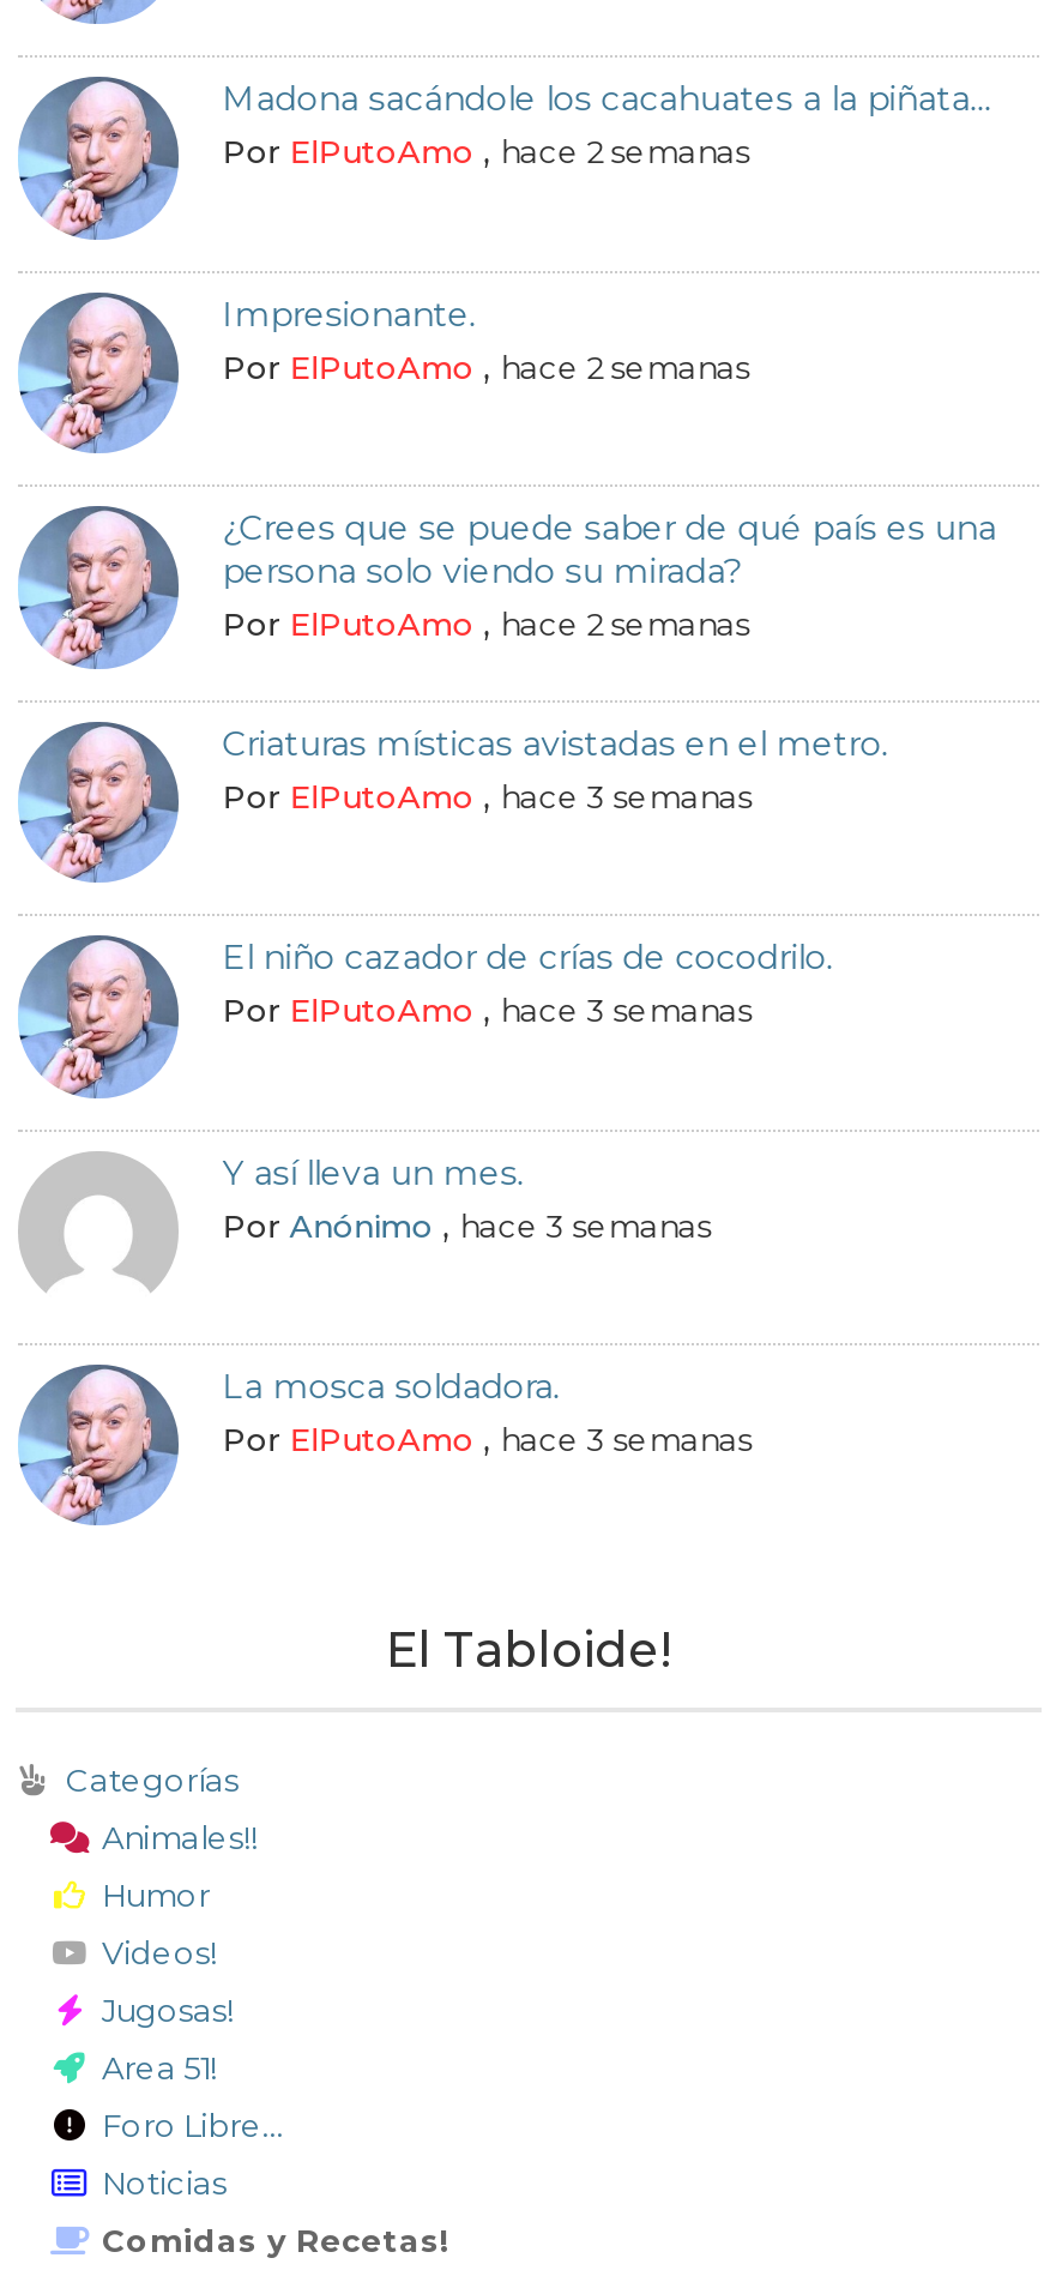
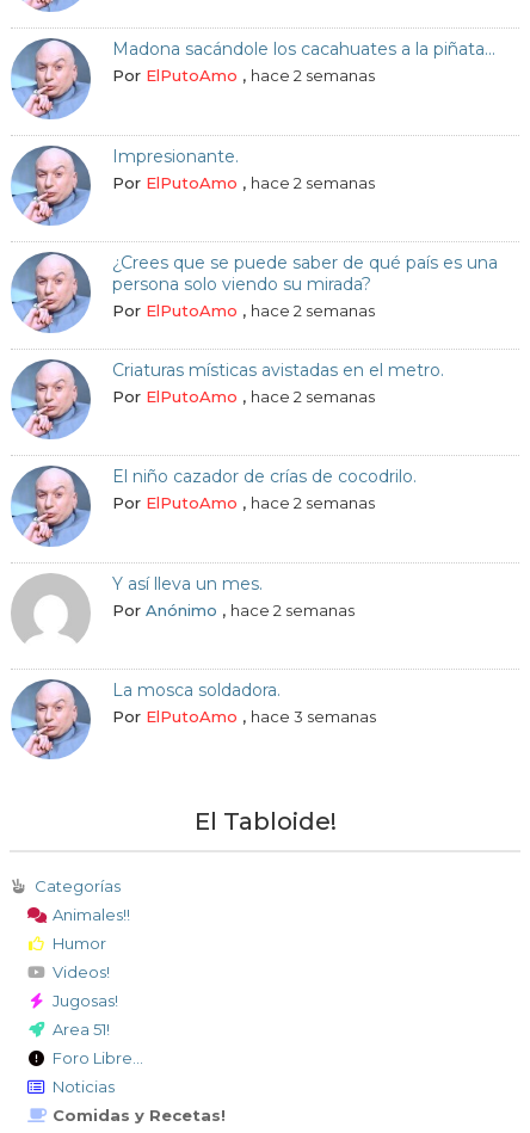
- Por ElPutoAmo, hace 3 semanas
+ Por ElPutoAmo, hace 2 semanas

- Por ElPutoAmo, hace 3 semanas
+ Por ElPutoAmo, hace 2 semanas

- Por Anónimo, hace 3 semanas
+ Por Anónimo, hace 2 semanas
